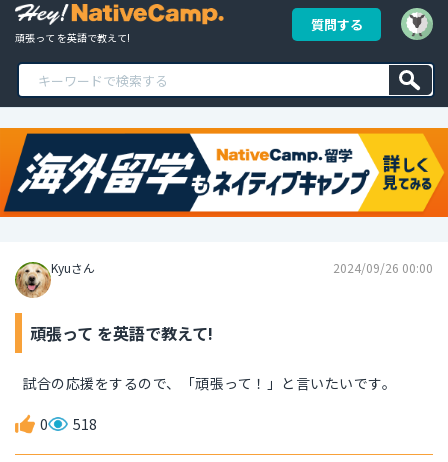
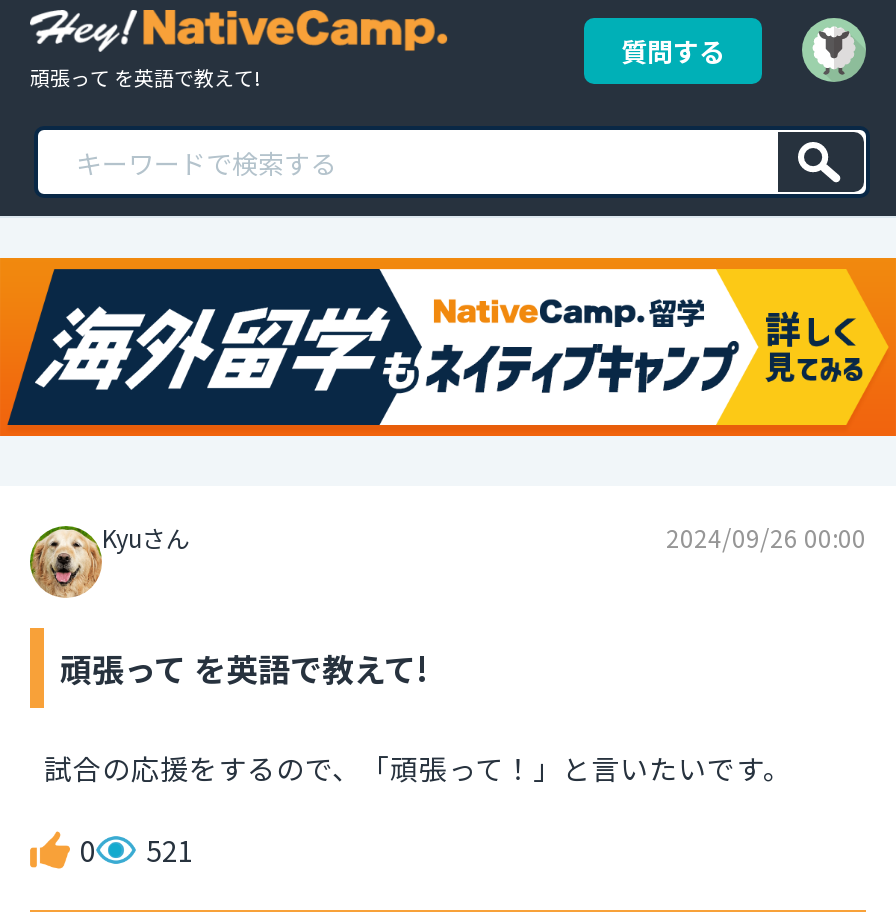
- 0 518
+ 0 521
